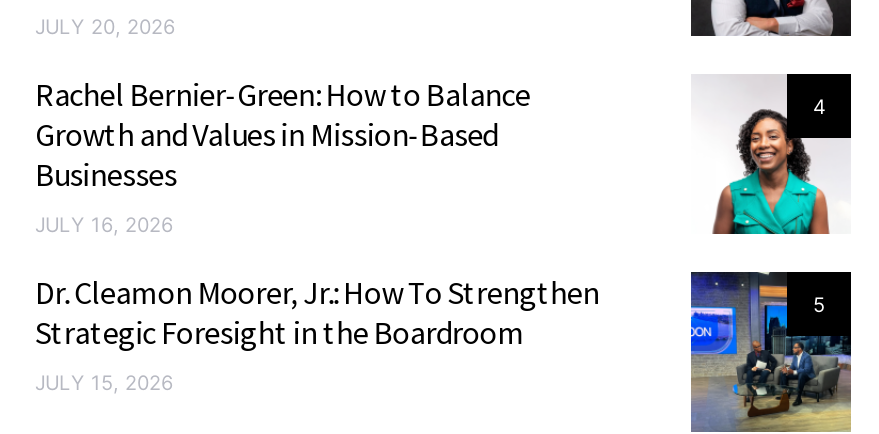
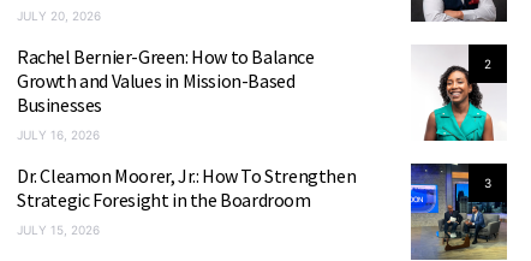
- 4
+ 2

- 5
+ 3
